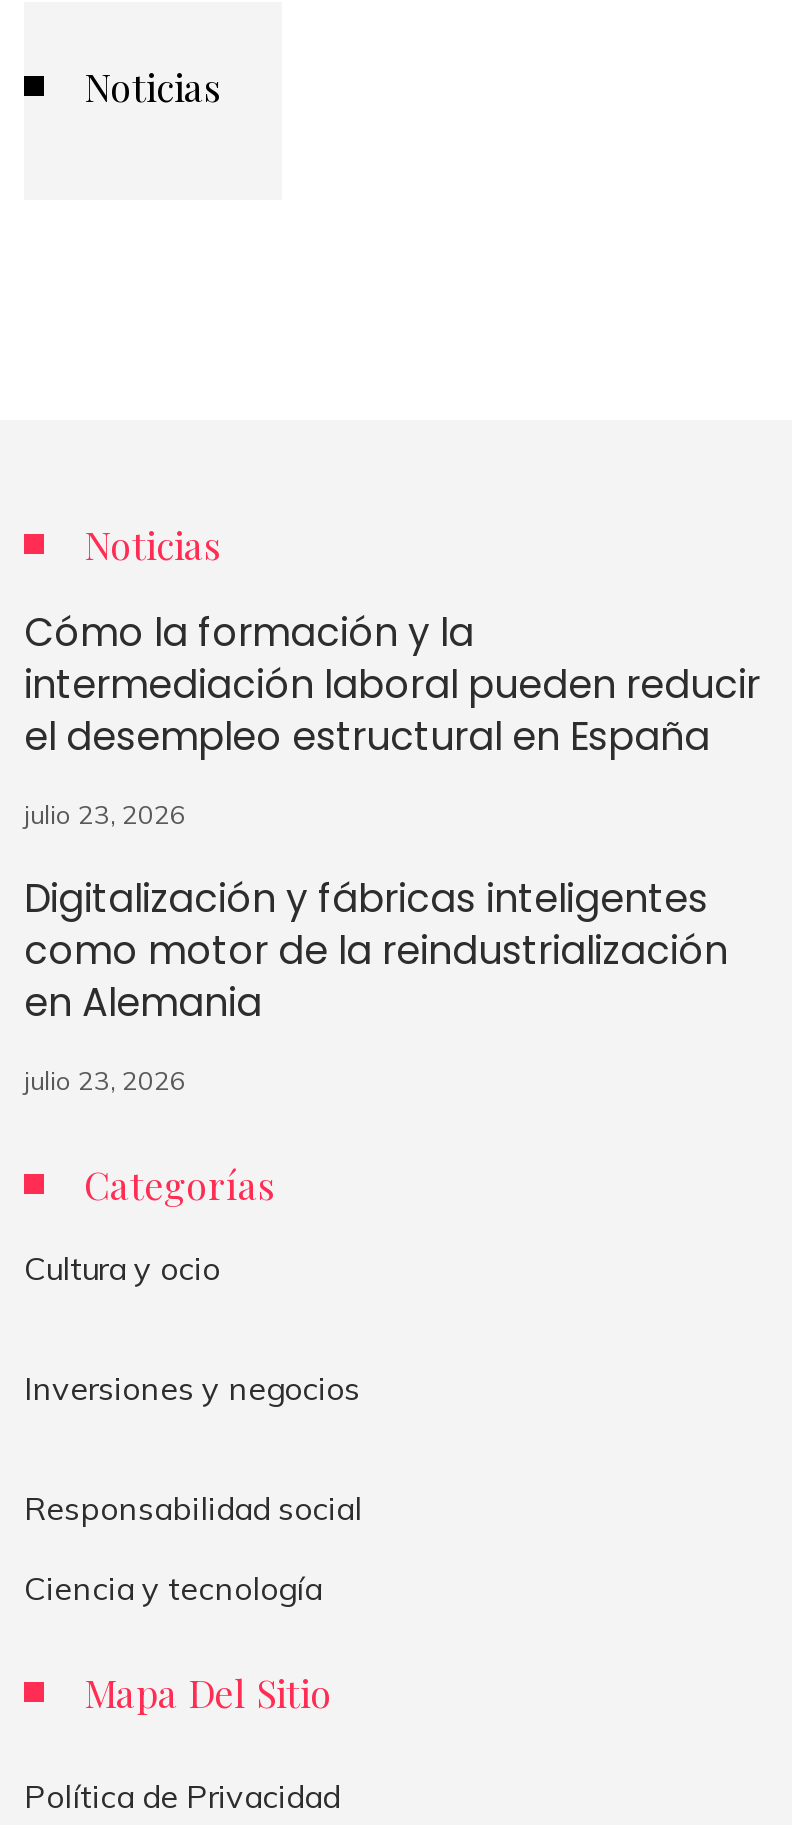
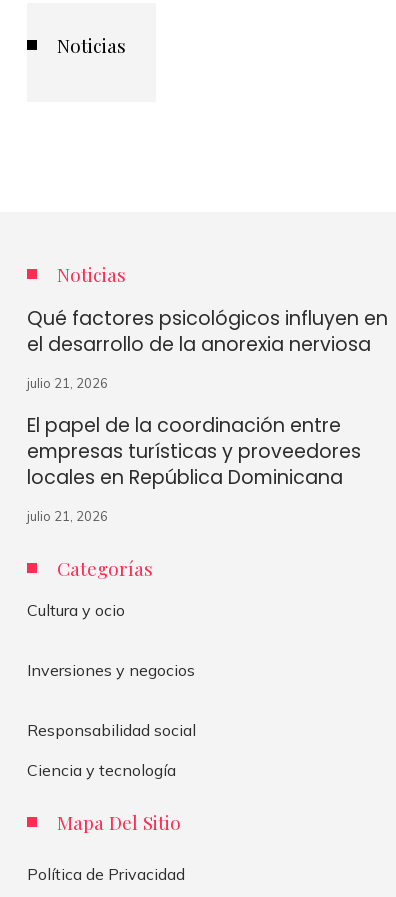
- Cómo la formación y la
- intermediación laboral pueden reducir
- el desempleo estructural en España
+ Qué factores psicológicos influyen en
+ el desarrollo de la anorexia nerviosa

- julio 23, 2026
+ julio 21, 2026

- Digitalización y fábricas inteligentes
- como motor de la reindustrialización
- en Alemania
+ El papel de la coordinación entre
+ empresas turísticas y proveedores
+ locales en República Dominicana

- julio 23, 2026
+ julio 21, 2026
